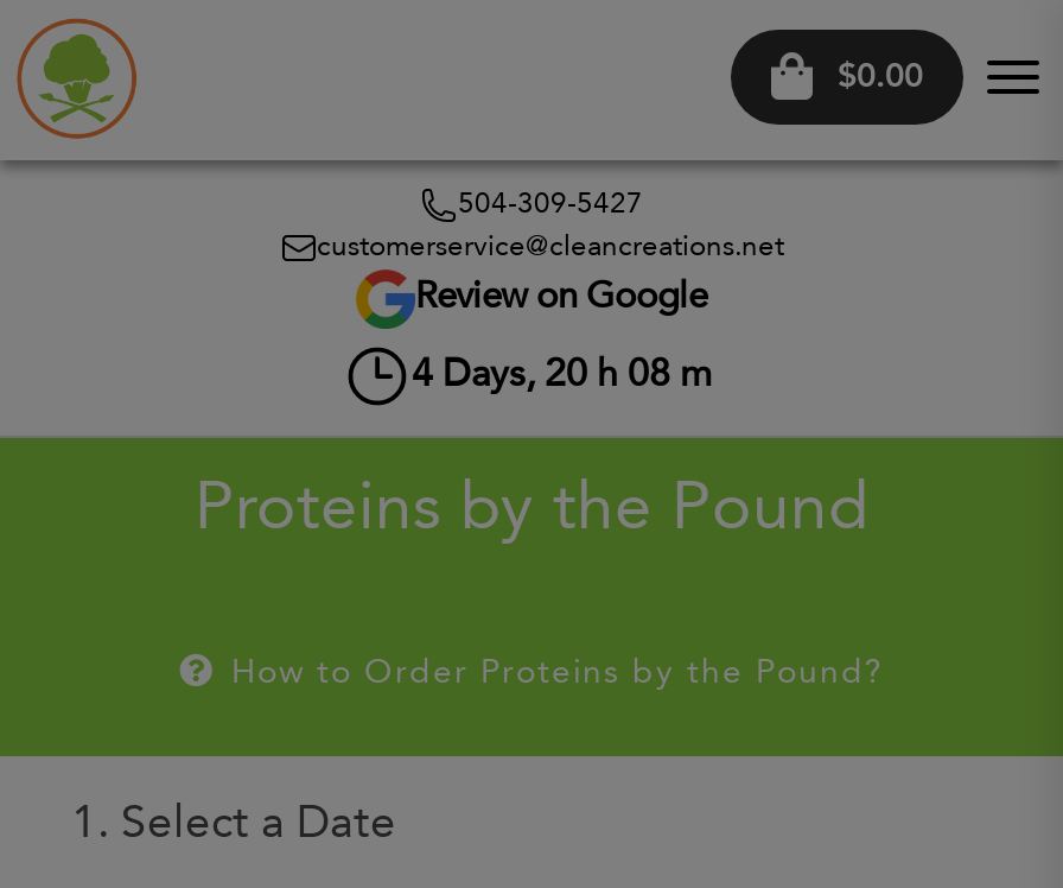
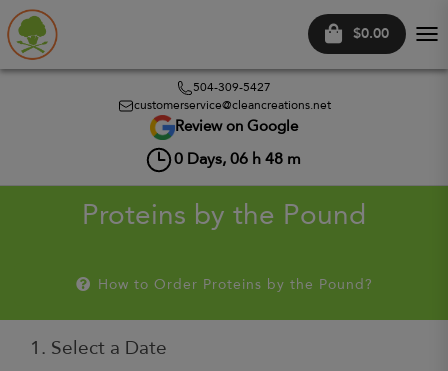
- 4 Days, 20 h 08 m
+ 0 Days, 06 h 48 m
